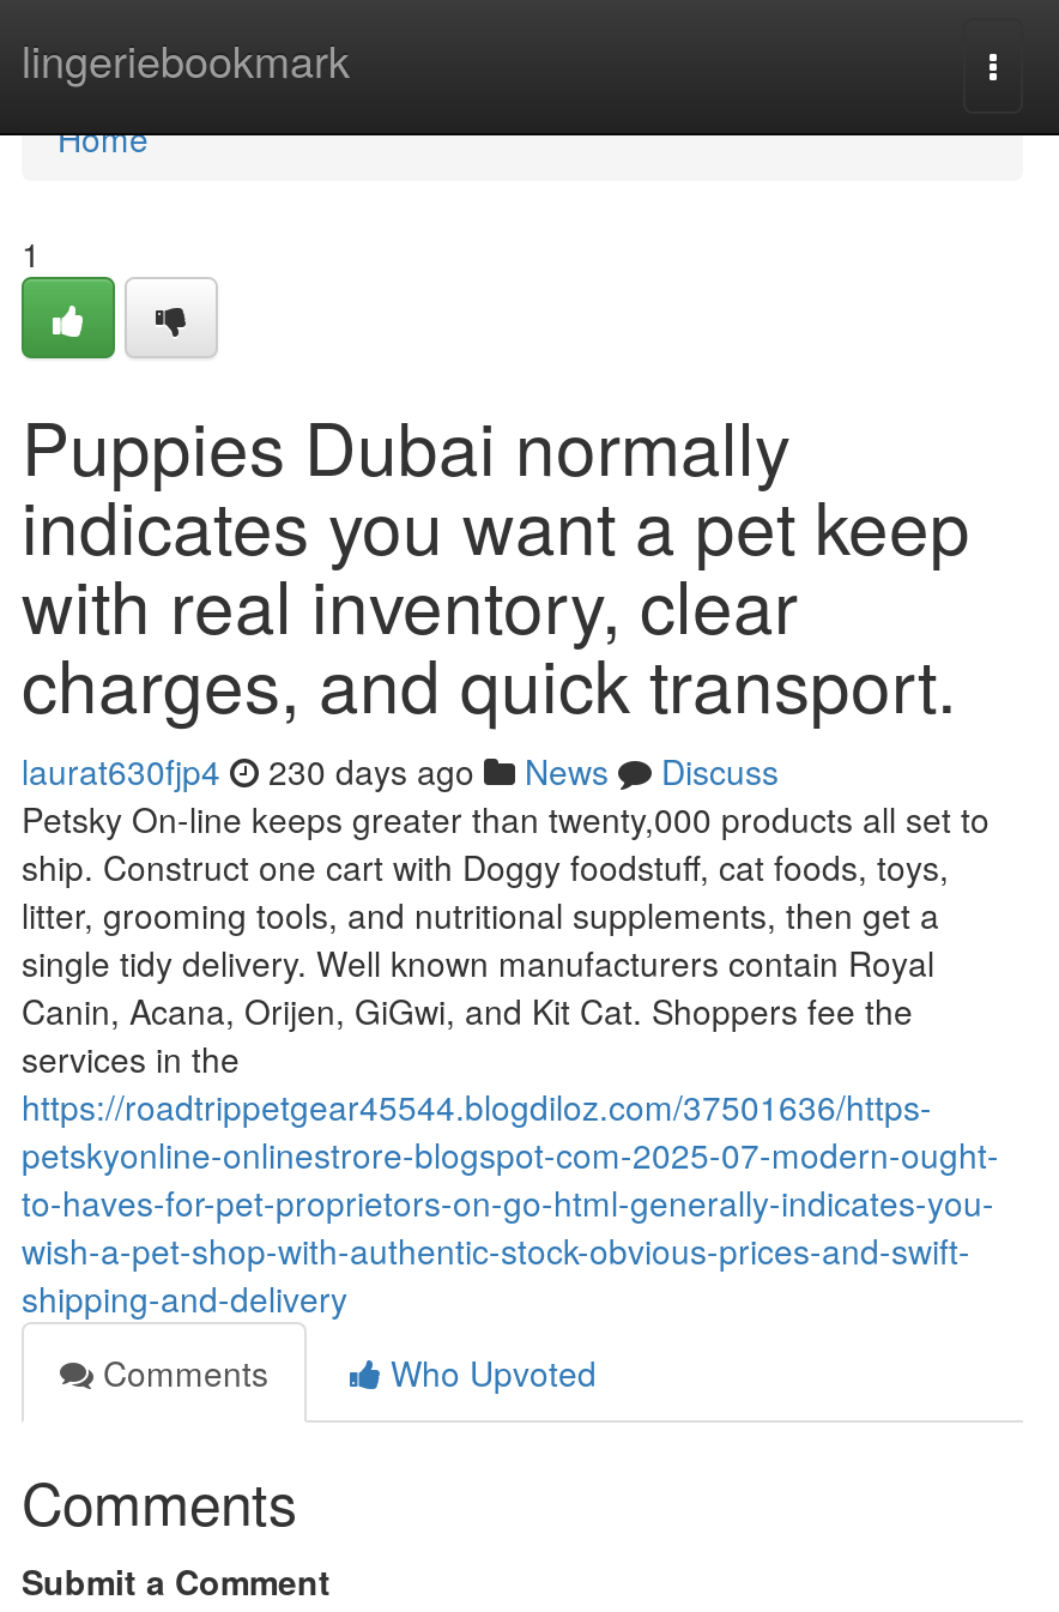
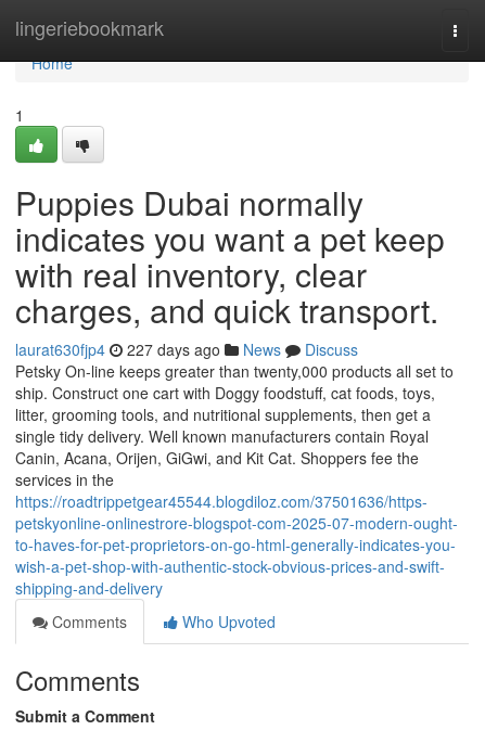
- laurat630fjp4 230 days ago News Discuss
+ laurat630fjp4 227 days ago News Discuss
